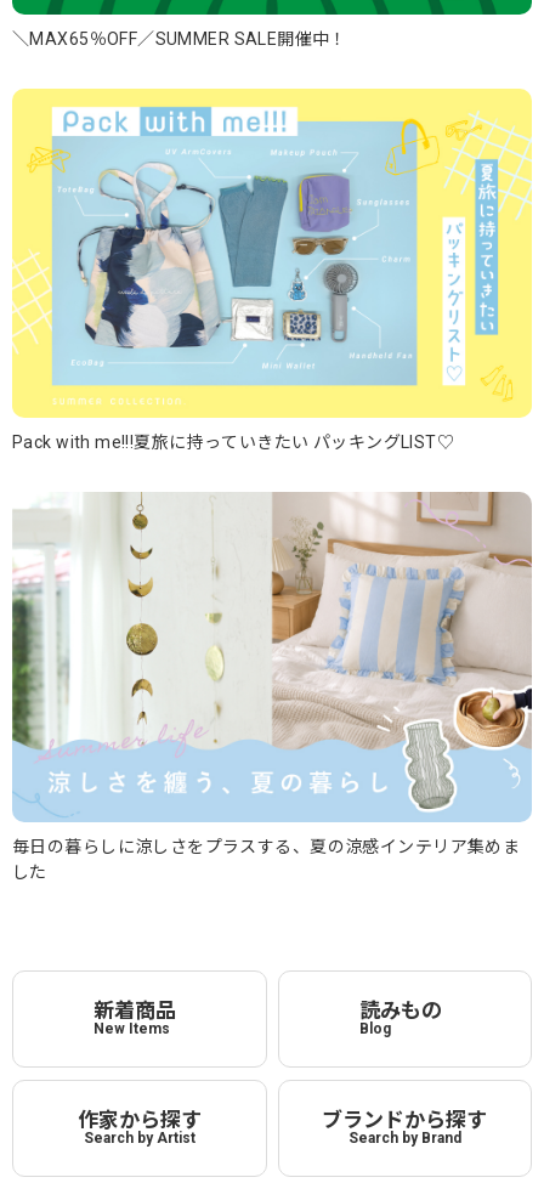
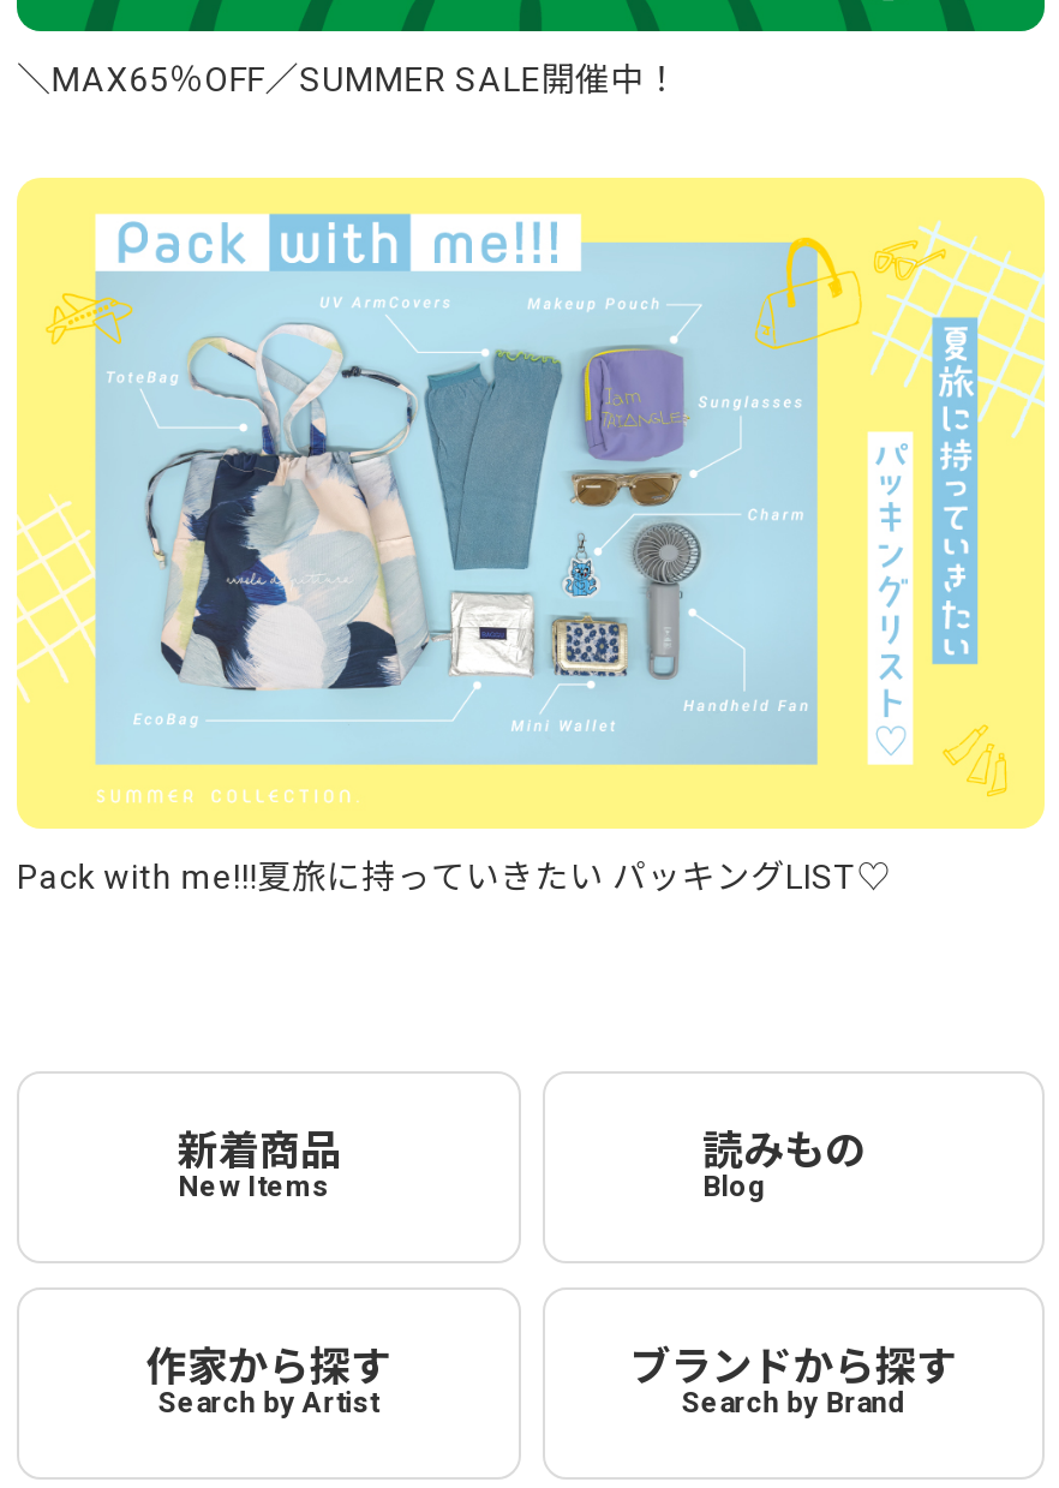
- [image]
- 毎日の暮らしに涼しさをプラスする、夏の涼感インテリア集めま
- した
